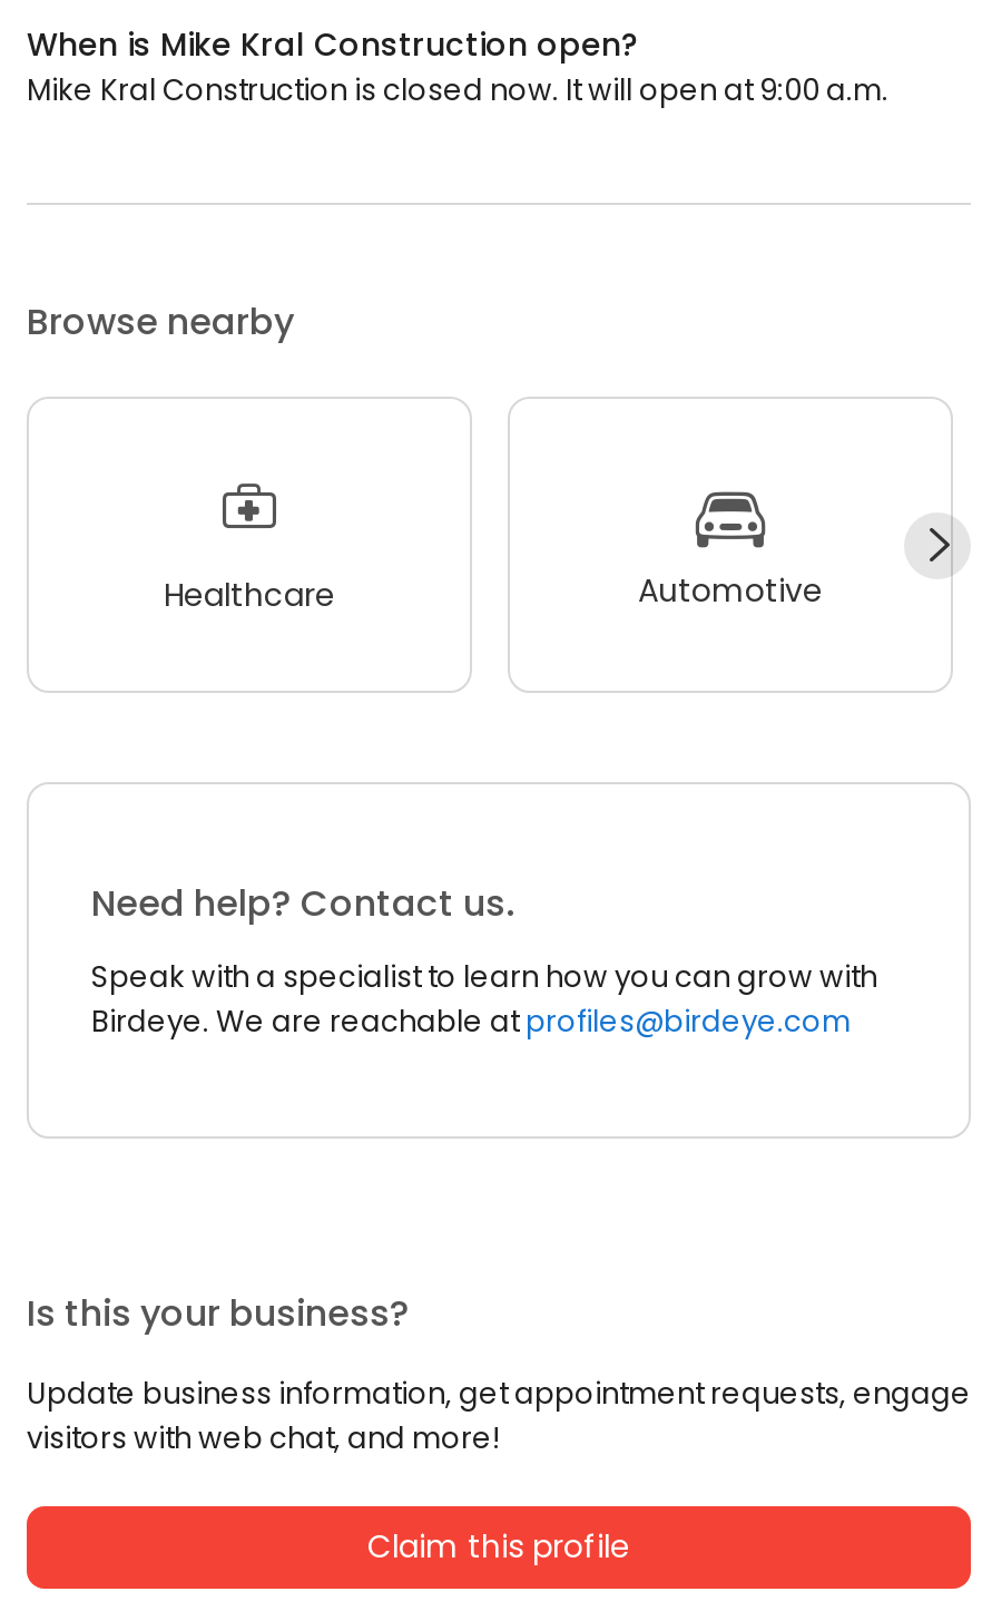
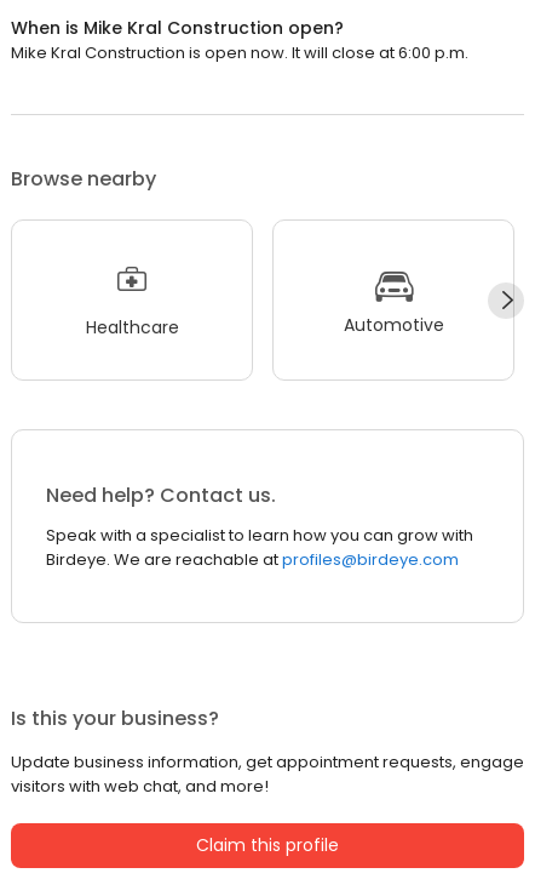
- Mike Kral Construction is closed now. It will open at 9:00 a.m.
+ Mike Kral Construction is open now. It will close at 6:00 p.m.
